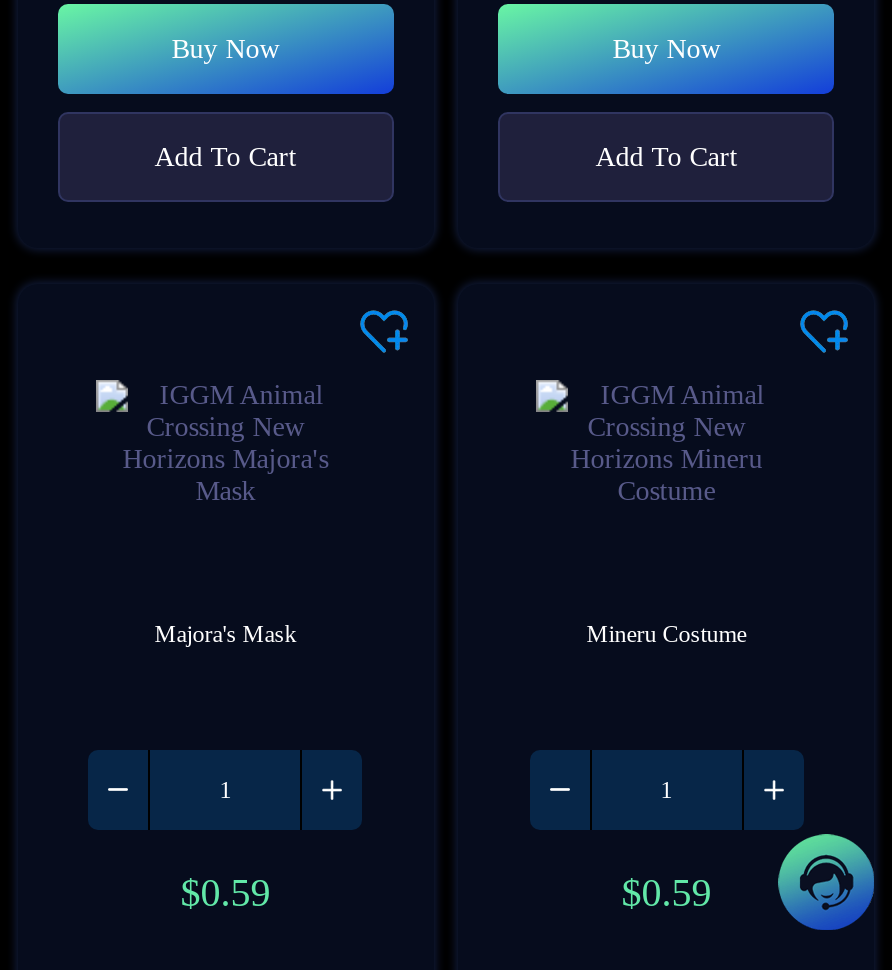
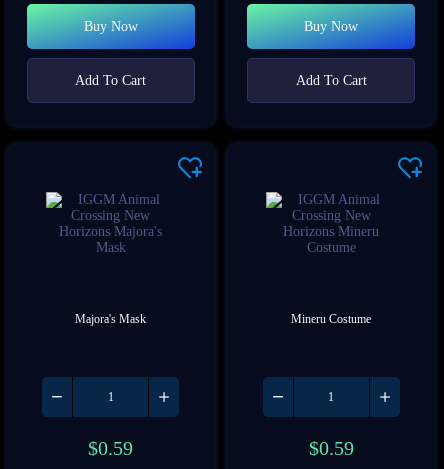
- [image]
